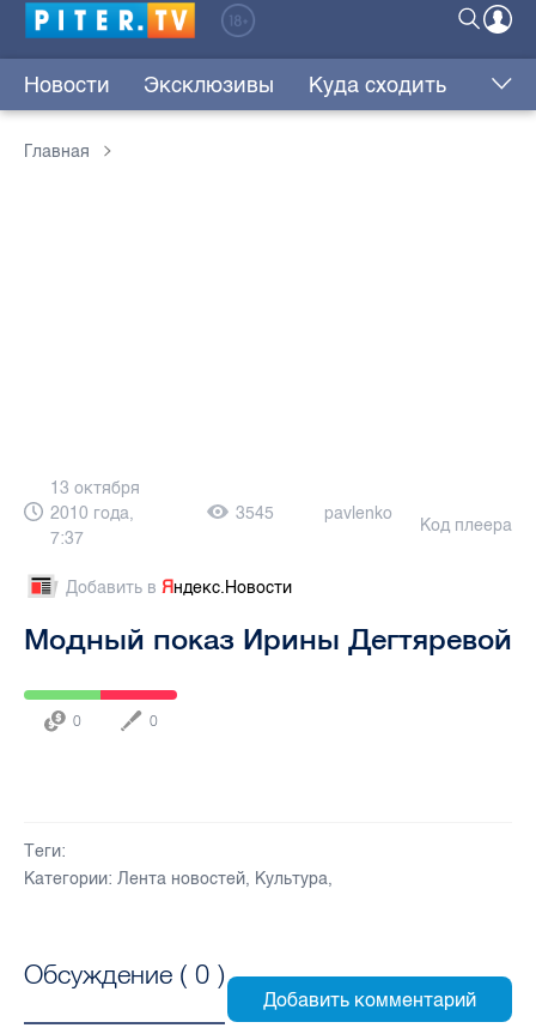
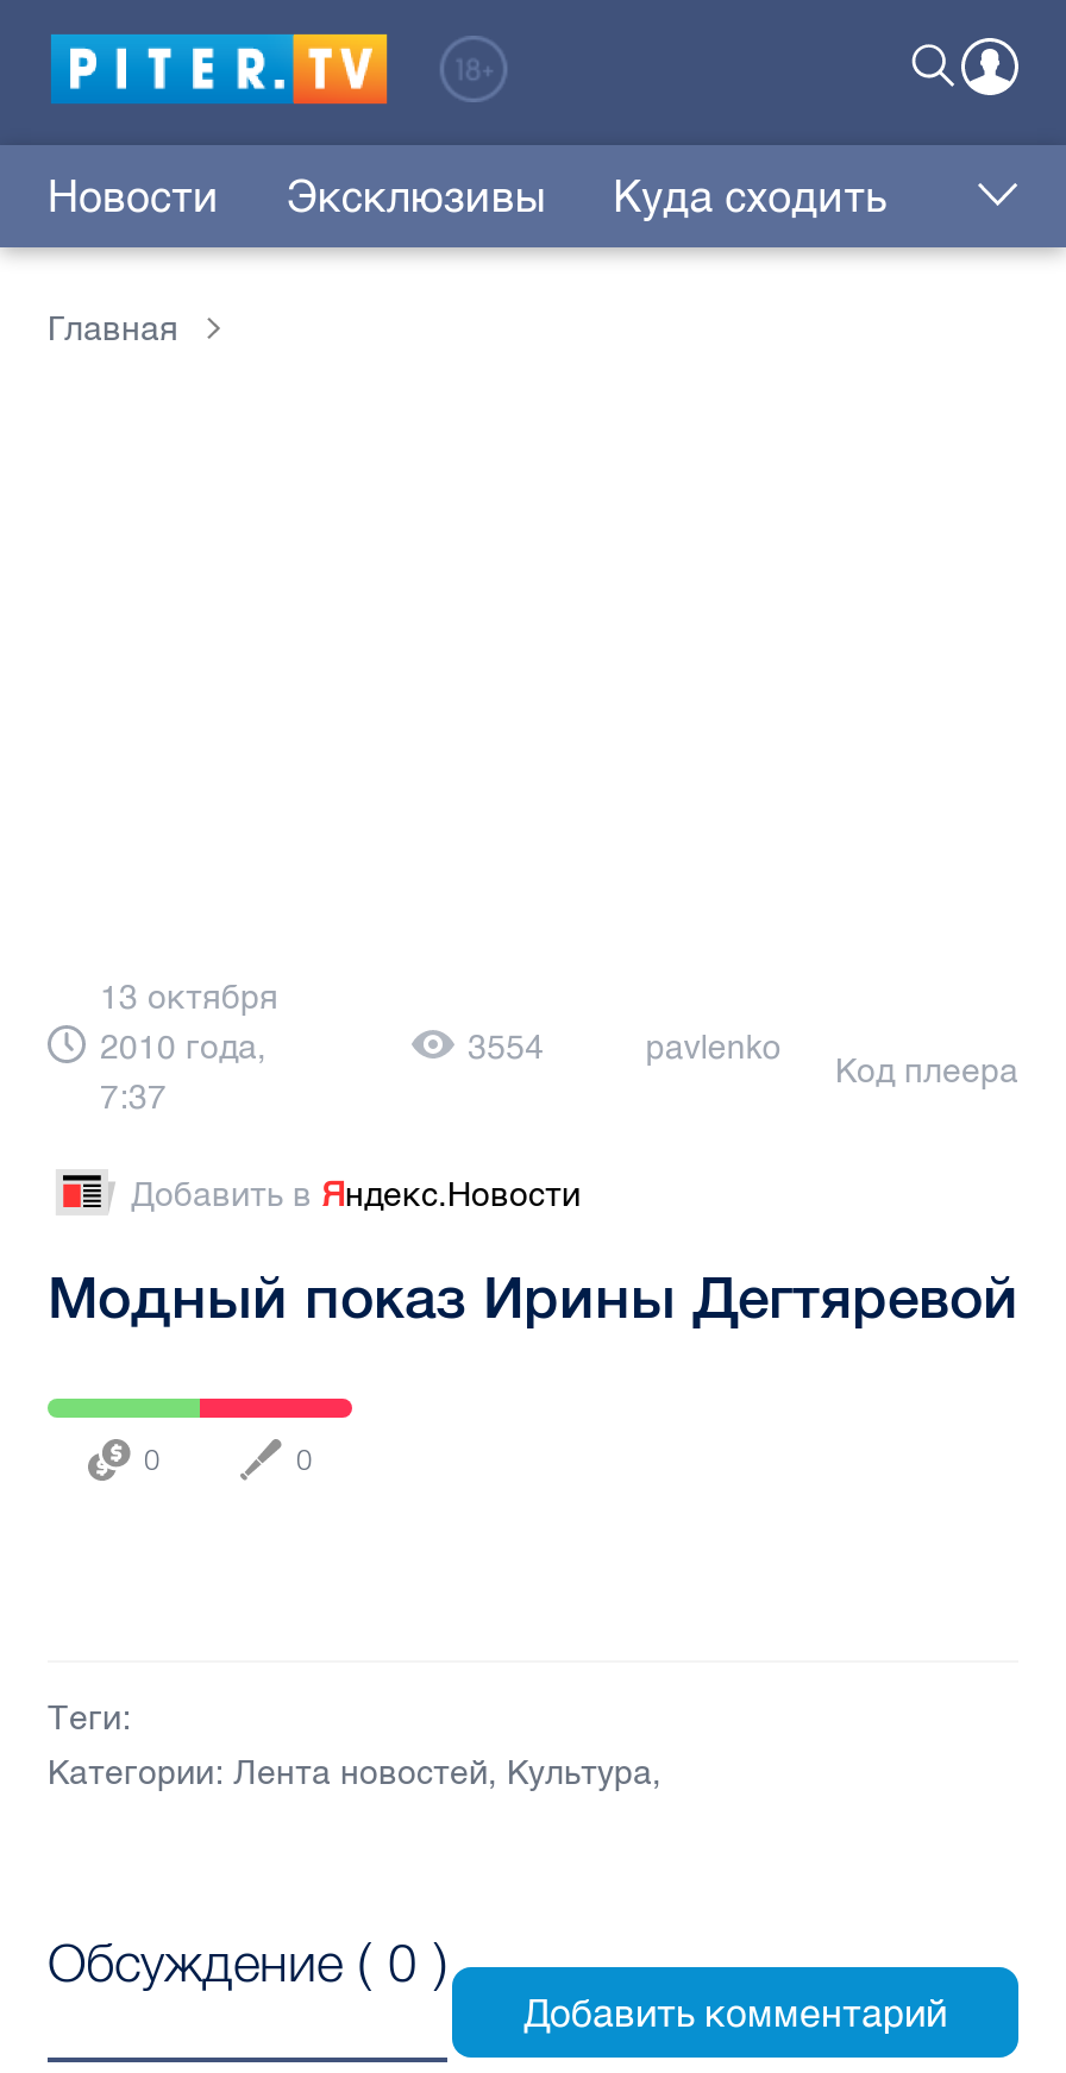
- 3545
+ 3554
